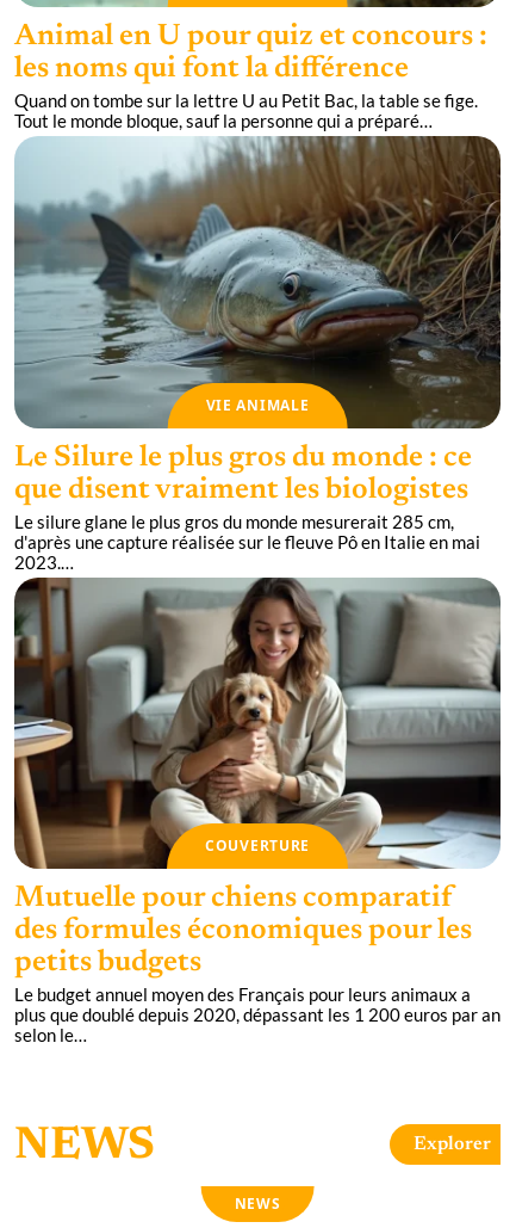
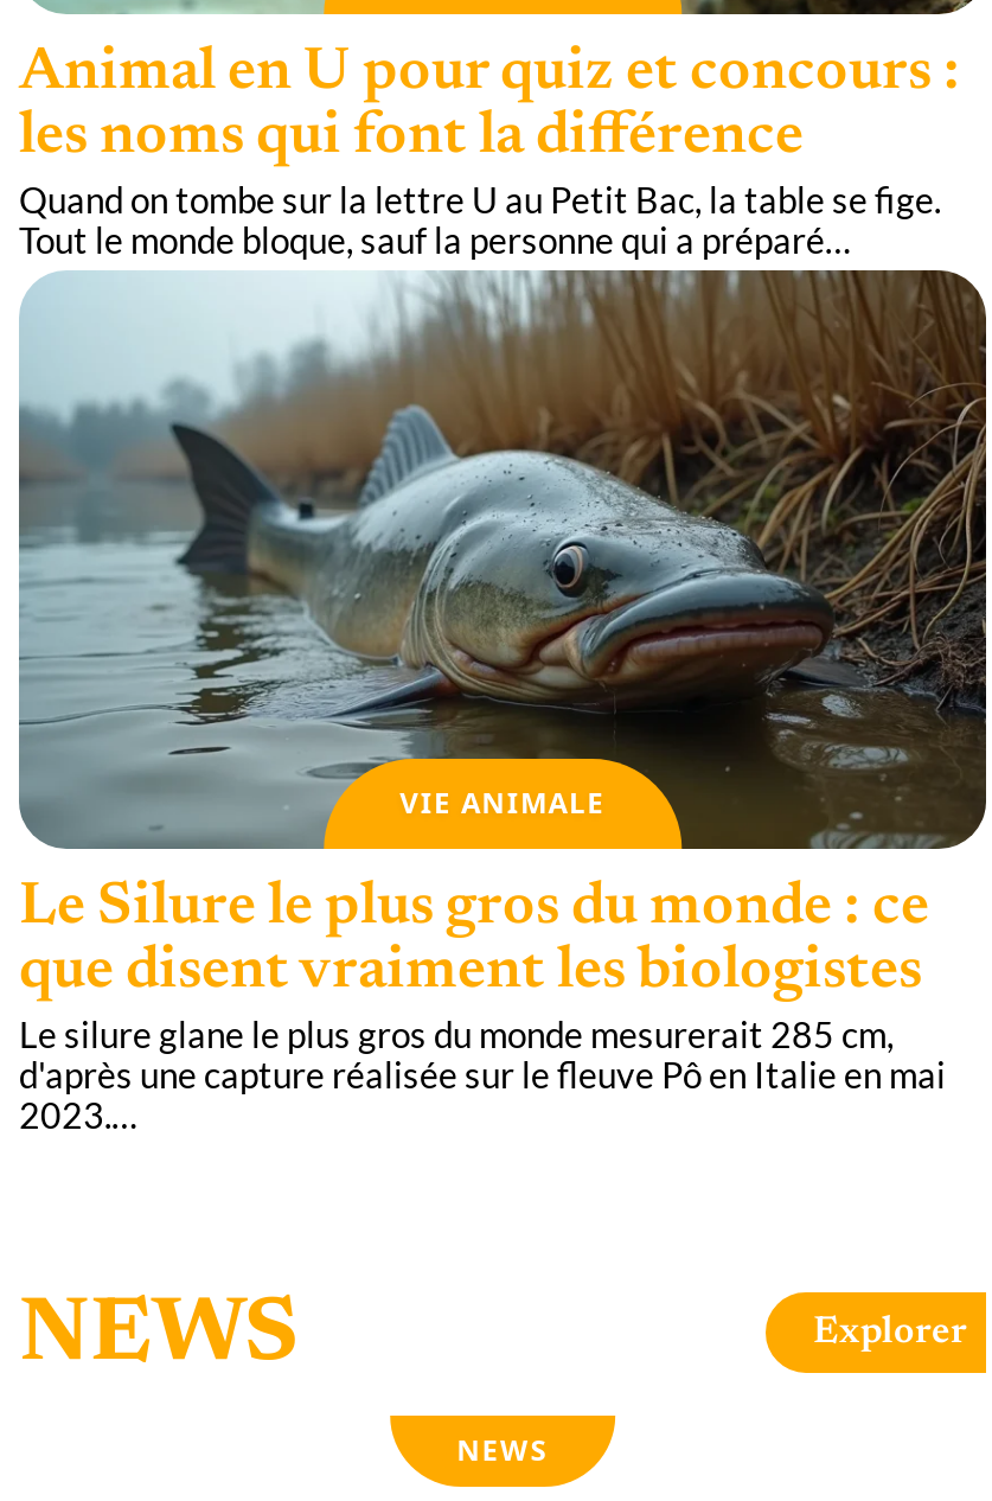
- [image]
- COUVERTURE
- Mutuelle pour chiens comparatif
- des formules économiques pour les
- petits budgets
- Le budget annuel moyen des Français pour leurs animaux a
- plus que doublé depuis 2020, dépassant les 1 200 euros par an
- selon le…
